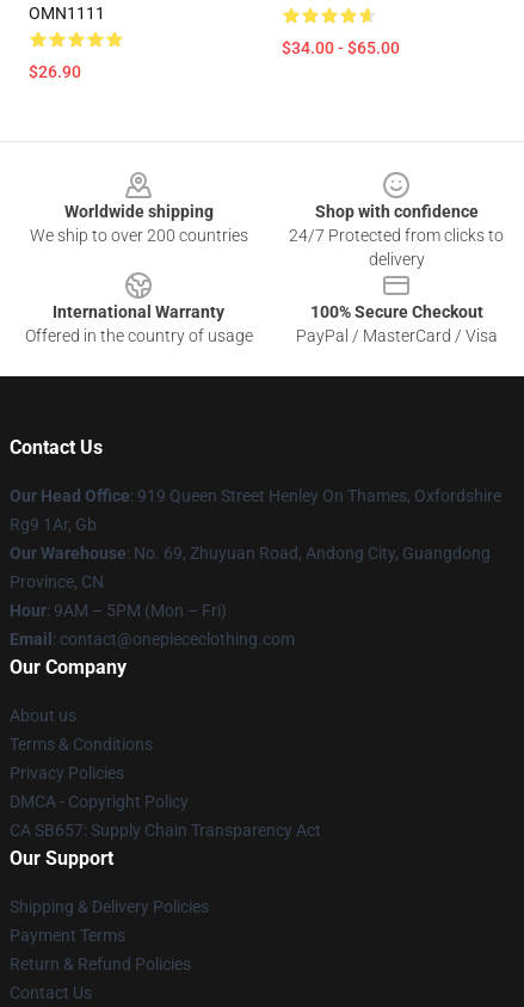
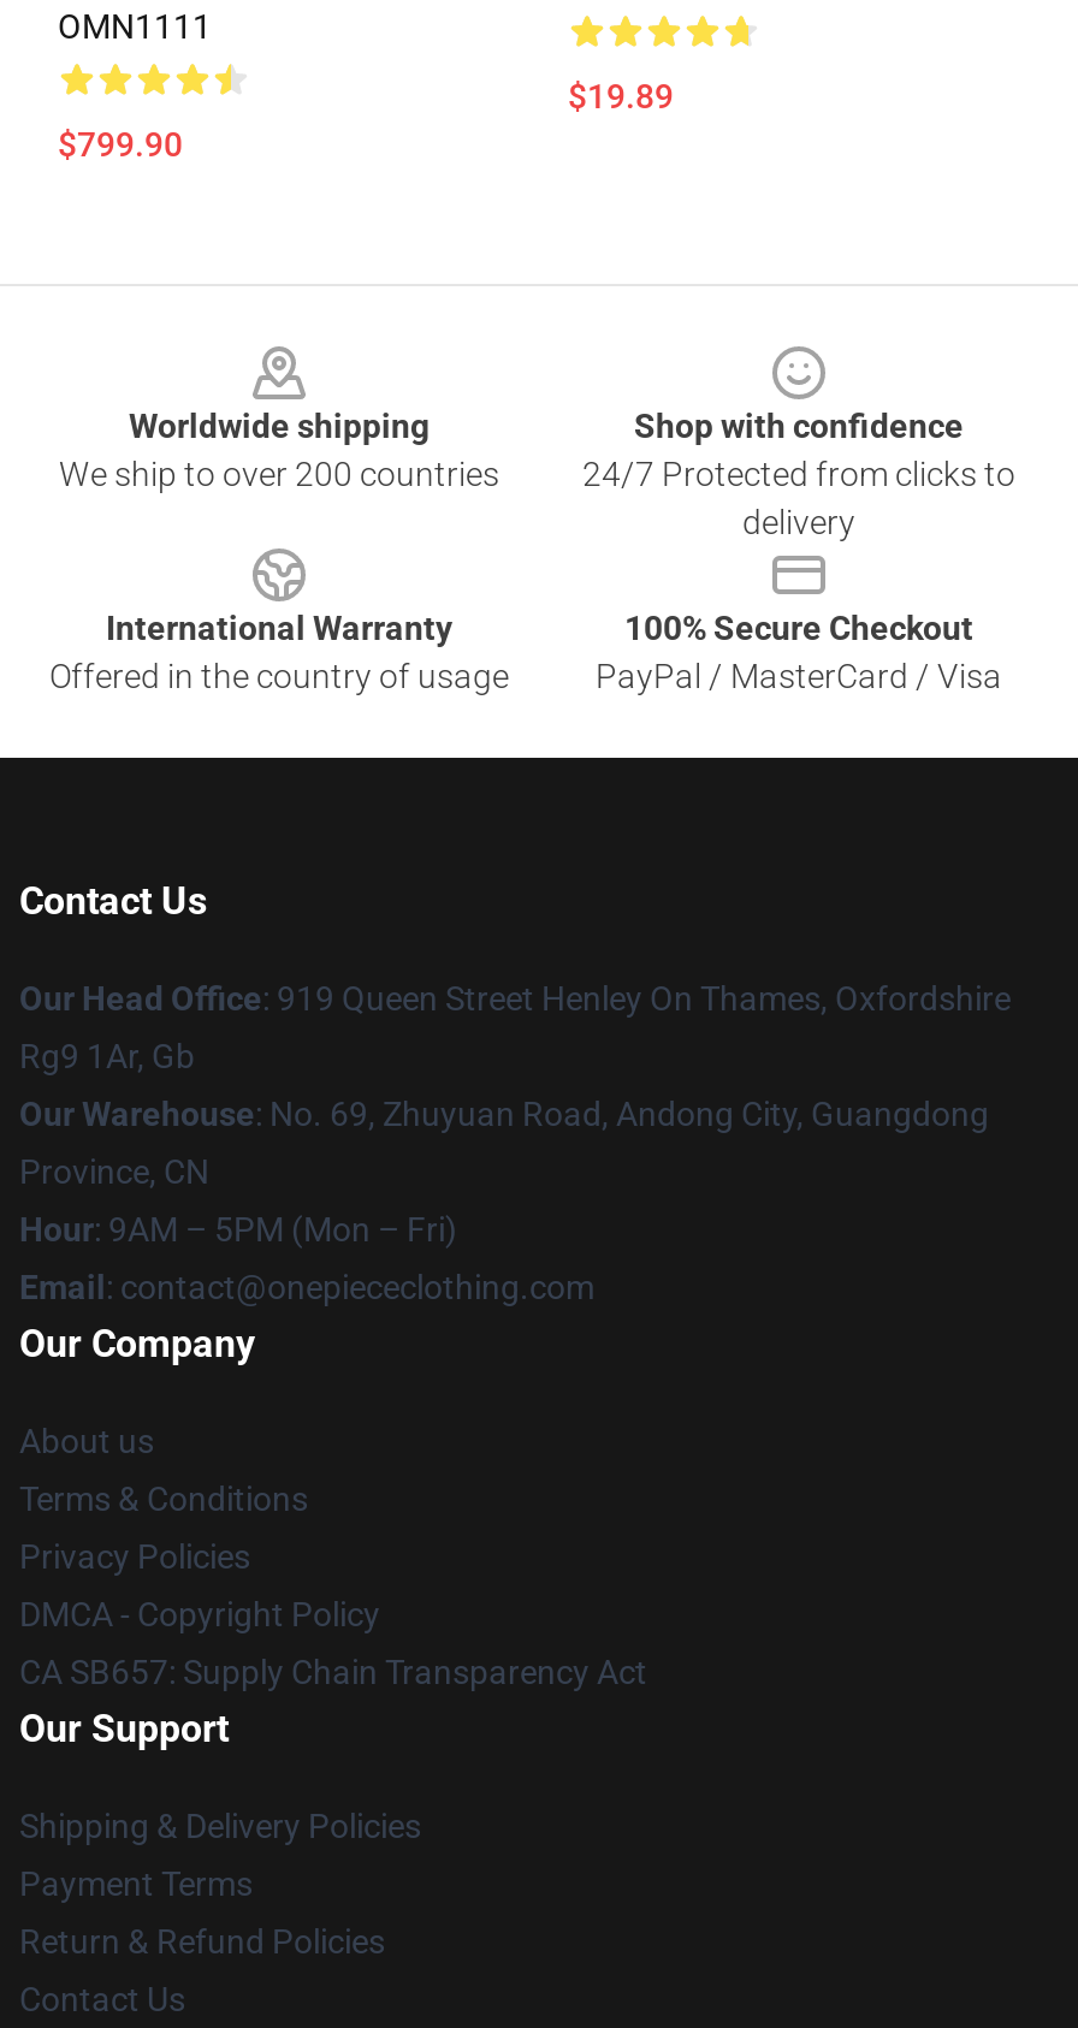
- $34.00 - $65.00
+ $19.89

- $26.90
+ $799.90
